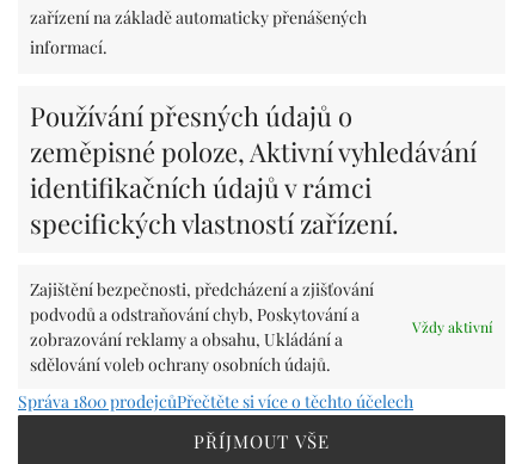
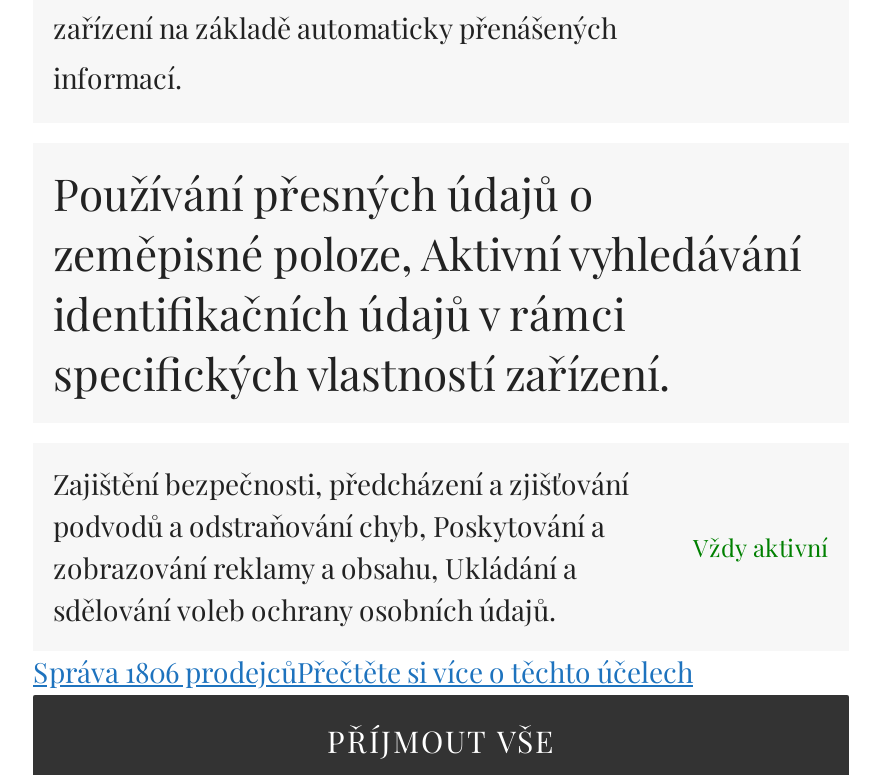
- Správa 1800 prodejcůPřečtěte si více o těchto účelech
+ Správa 1806 prodejcůPřečtěte si více o těchto účelech
